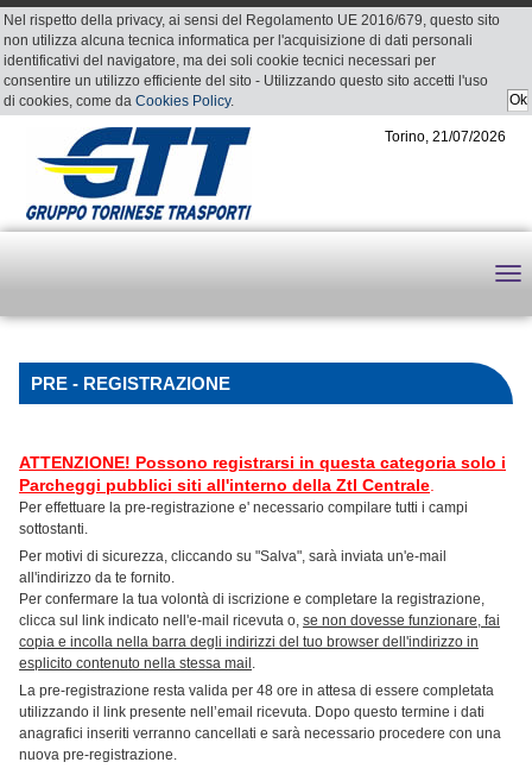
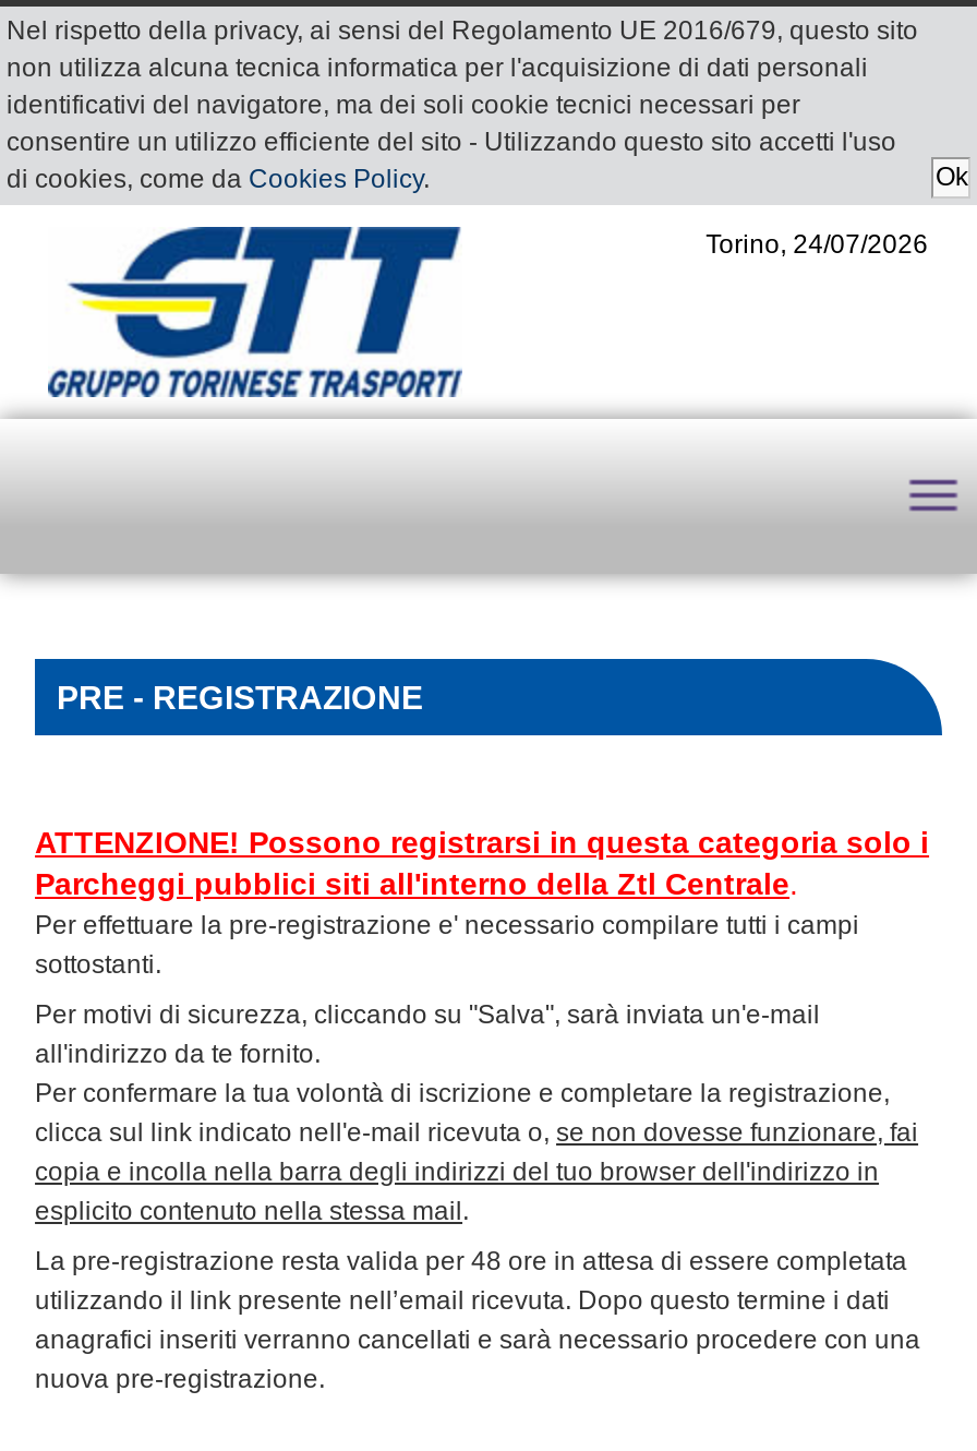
- Torino, 21/07/2026
+ Torino, 24/07/2026
